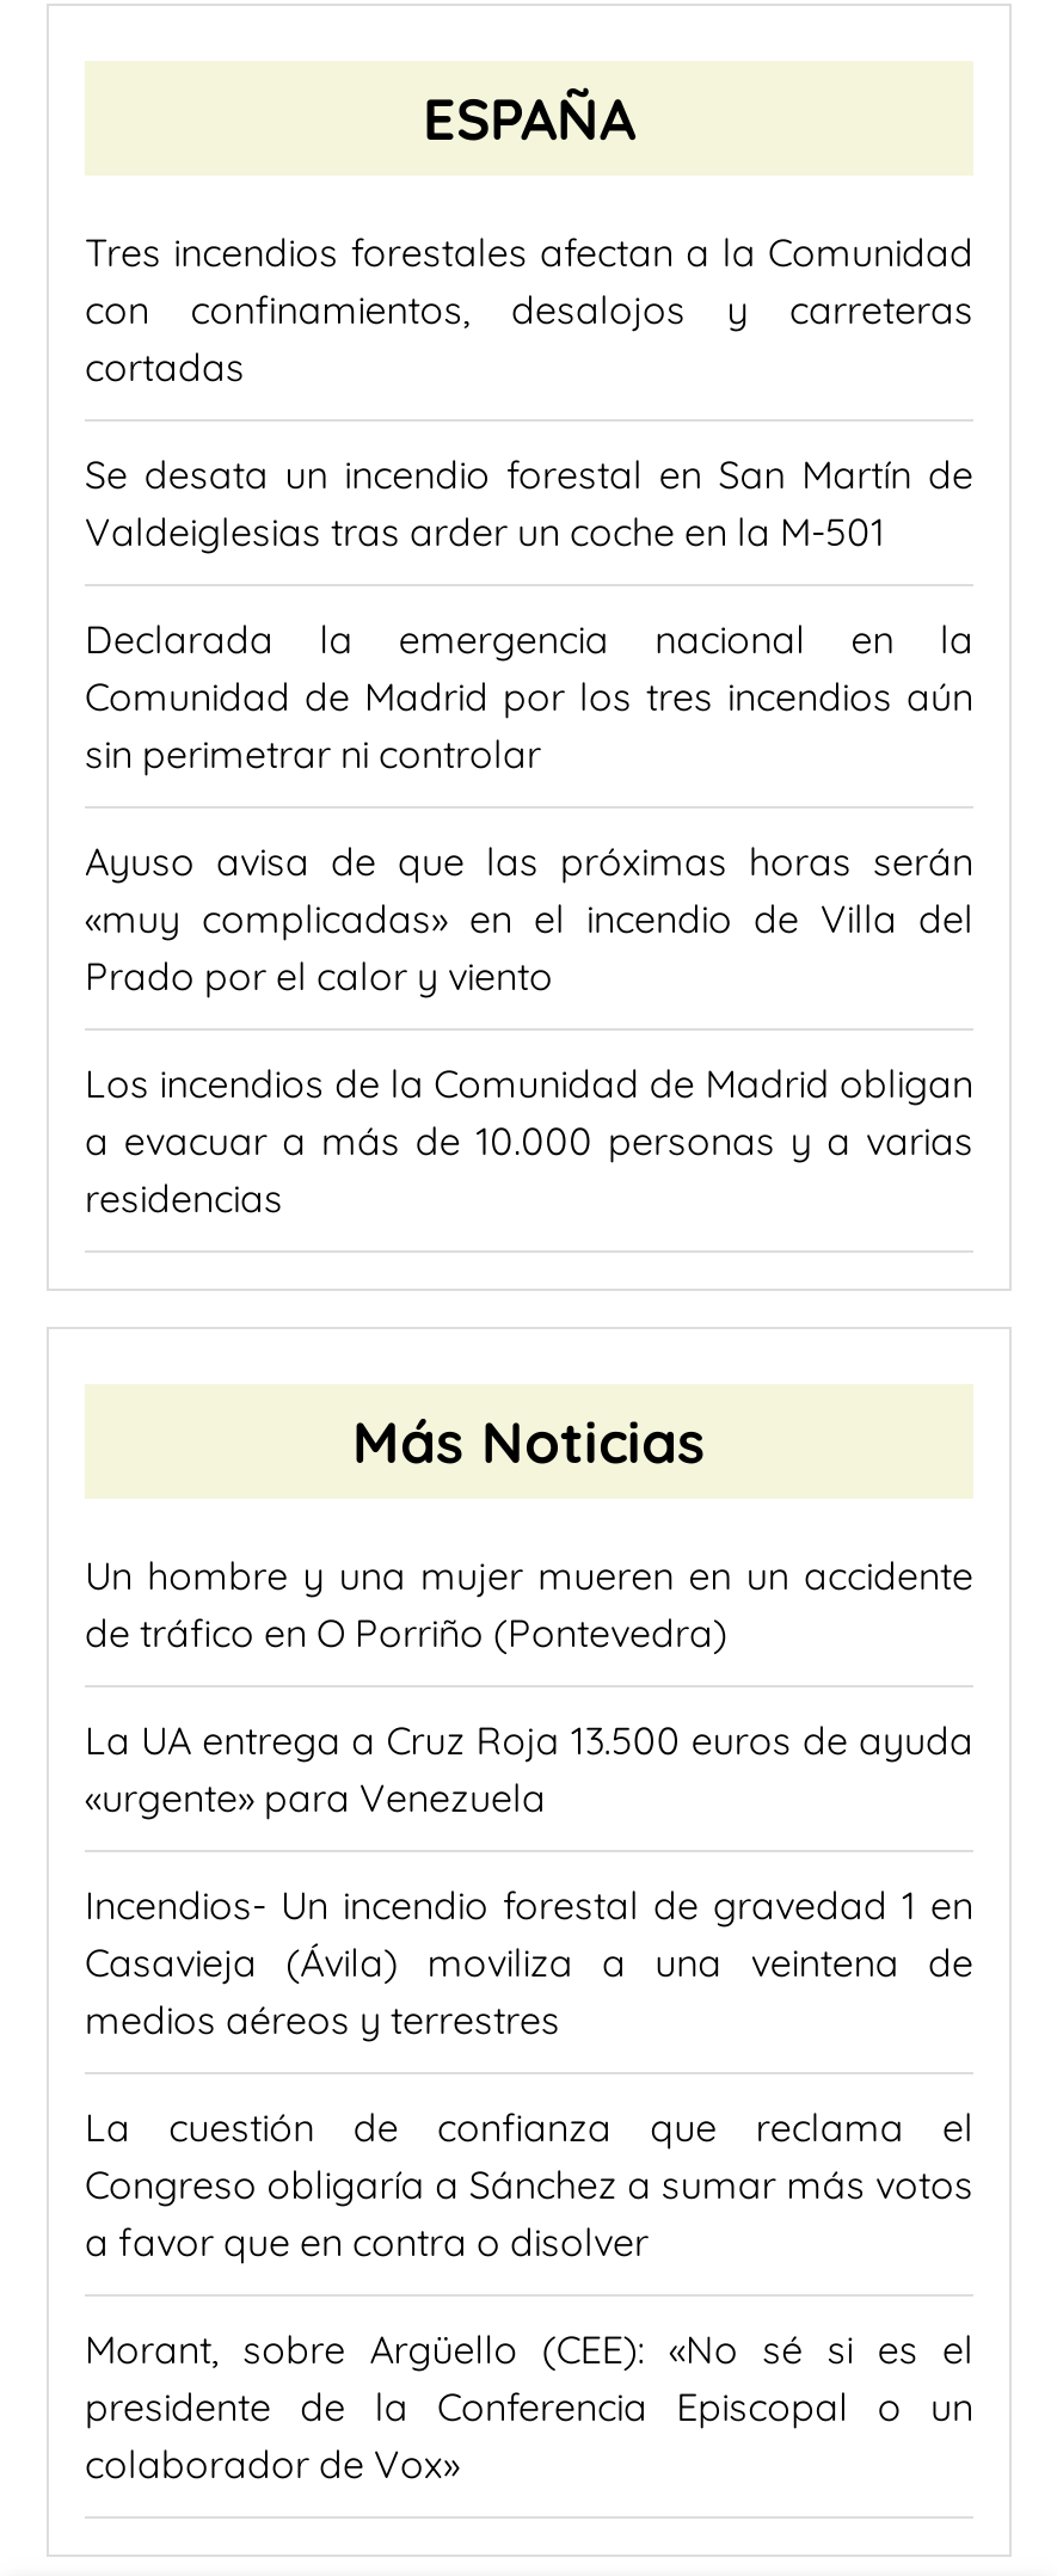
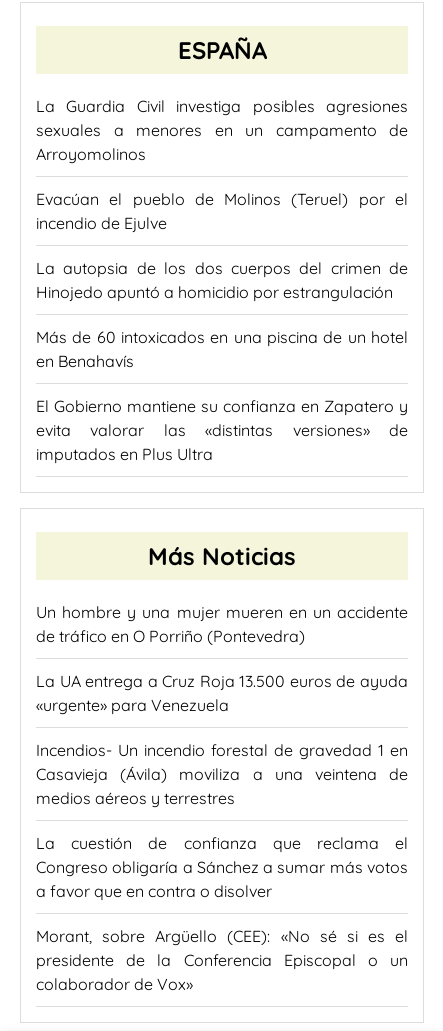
- Tres incendios forestales afectan a la Comunidad
- con confinamientos, desalojos y carreteras
- cortadas
+ La Guardia Civil investiga posibles agresiones
+ sexuales a menores en un campamento de
+ Arroyomolinos

- Se desata un incendio forestal en San Martín de
- Valdeiglesias tras arder un coche en la M-501
+ Evacúan el pueblo de Molinos (Teruel) por el
+ incendio de Ejulve

- Declarada la emergencia nacional en la
- Comunidad de Madrid por los tres incendios aún
- sin perimetrar ni controlar
+ La autopsia de los dos cuerpos del crimen de
+ Hinojedo apuntó a homicidio por estrangulación

- Ayuso avisa de que las próximas horas serán
- «muy complicadas» en el incendio de Villa del
- Prado por el calor y viento
+ Más de 60 intoxicados en una piscina de un hotel
+ en Benahavís

- Los incendios de la Comunidad de Madrid obligan
- a evacuar a más de 10.000 personas y a varias
- residencias
+ El Gobierno mantiene su confianza en Zapatero y
+ evita valorar las «distintas versiones» de
+ imputados en Plus Ultra
